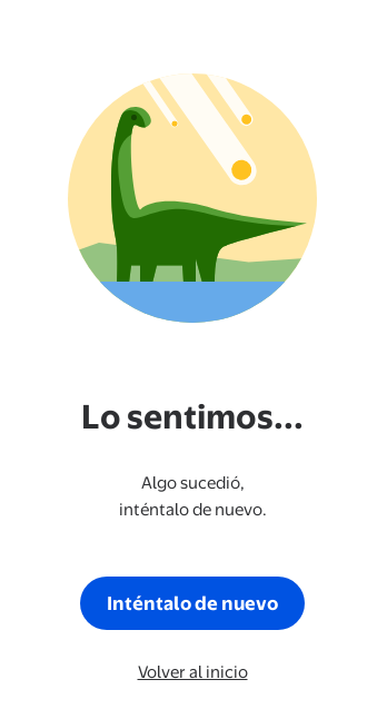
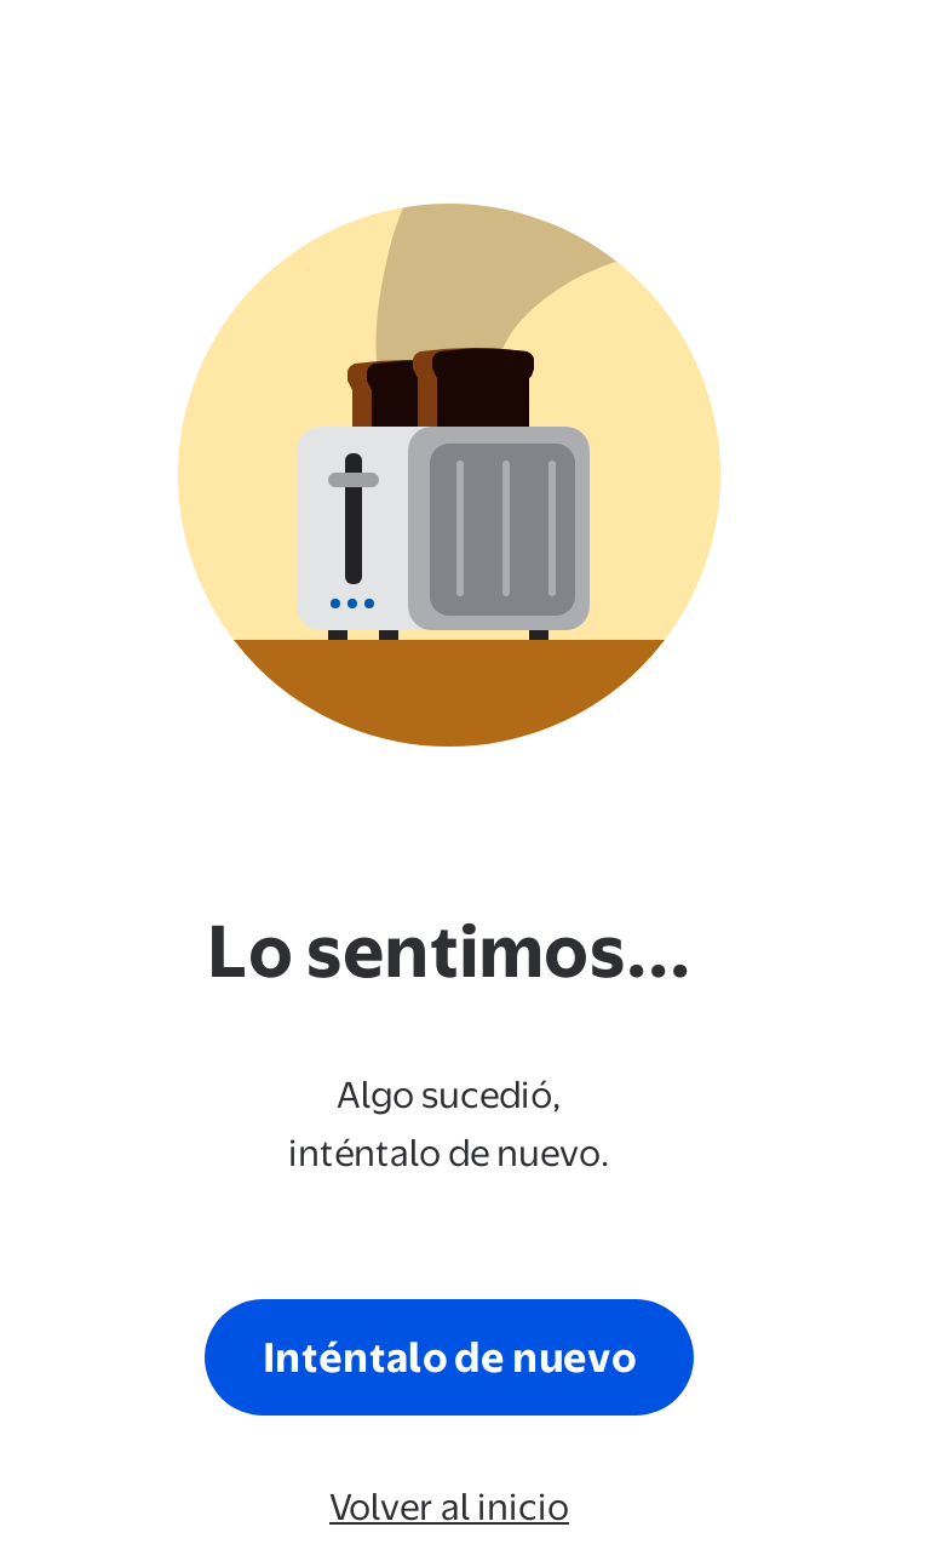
- [image]
+ [image]
